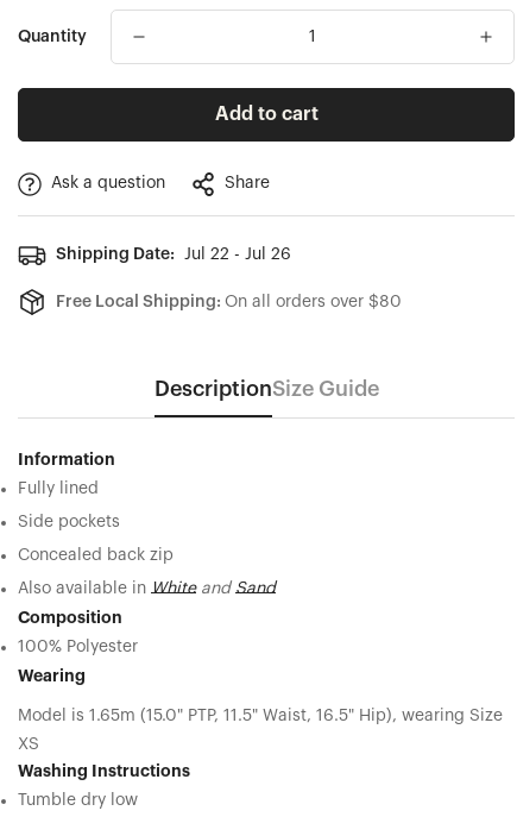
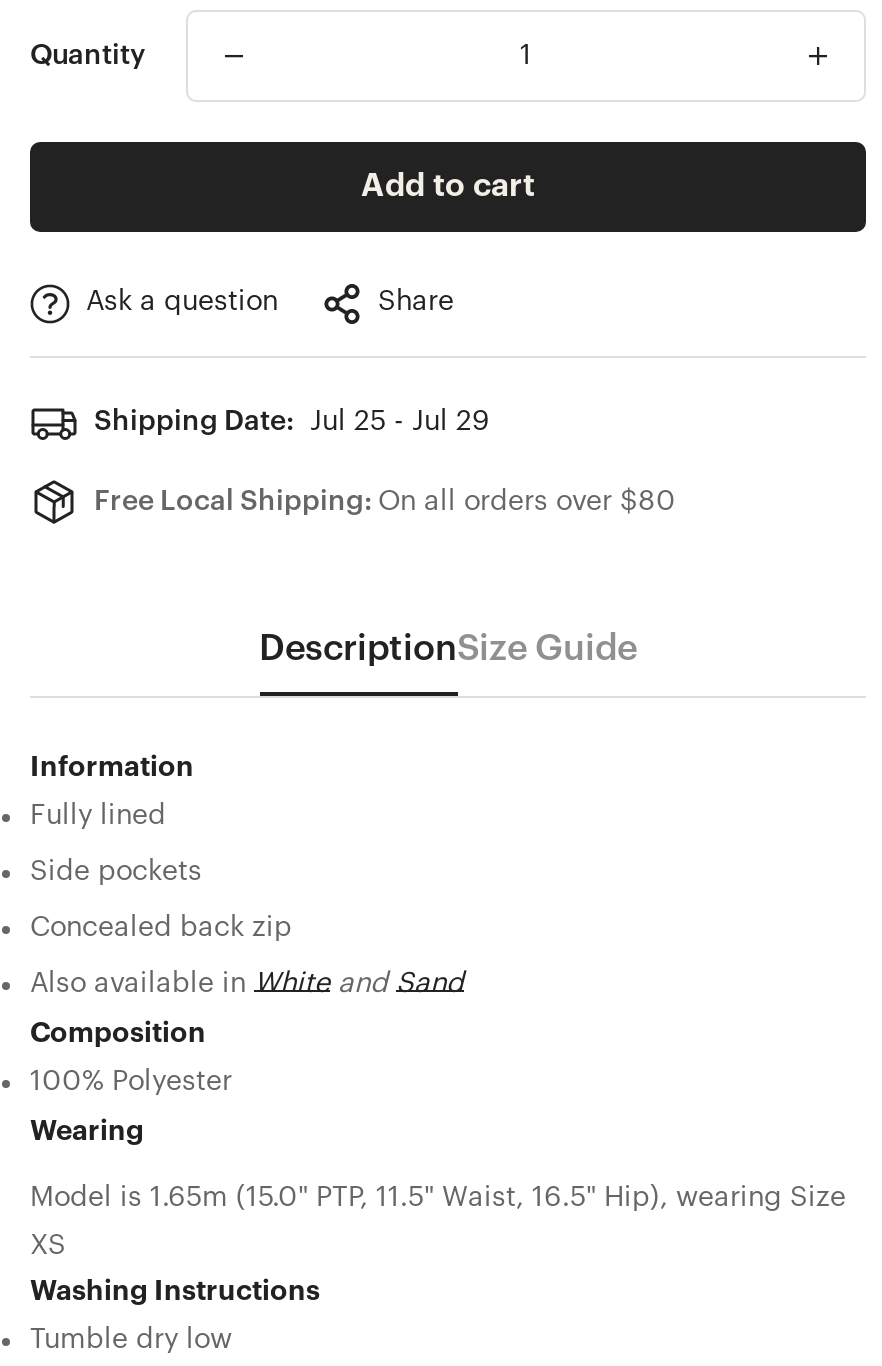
- Shipping Date: Jul 22 - Jul 26
+ Shipping Date: Jul 25 - Jul 29
